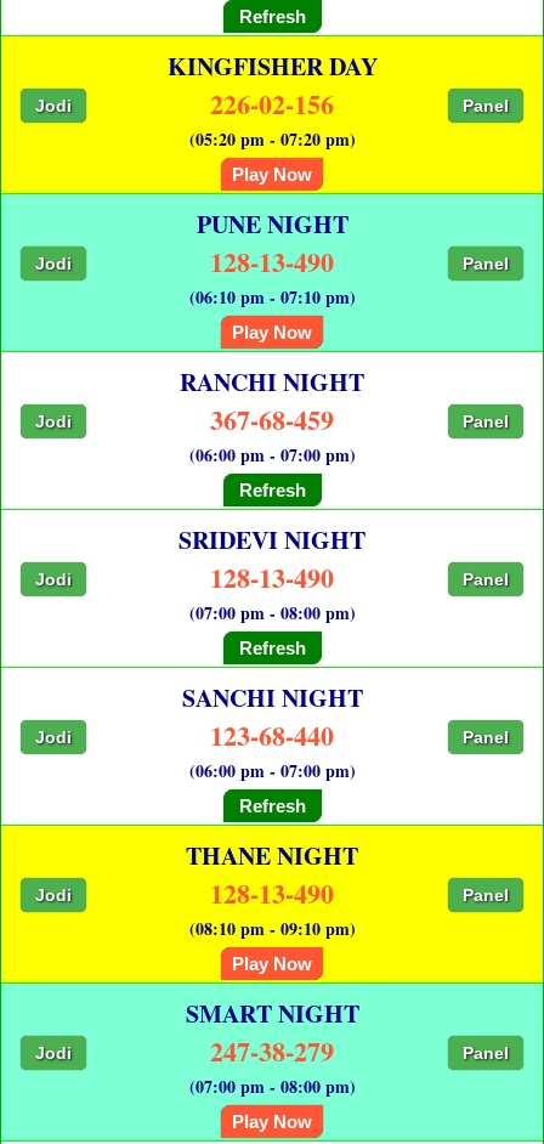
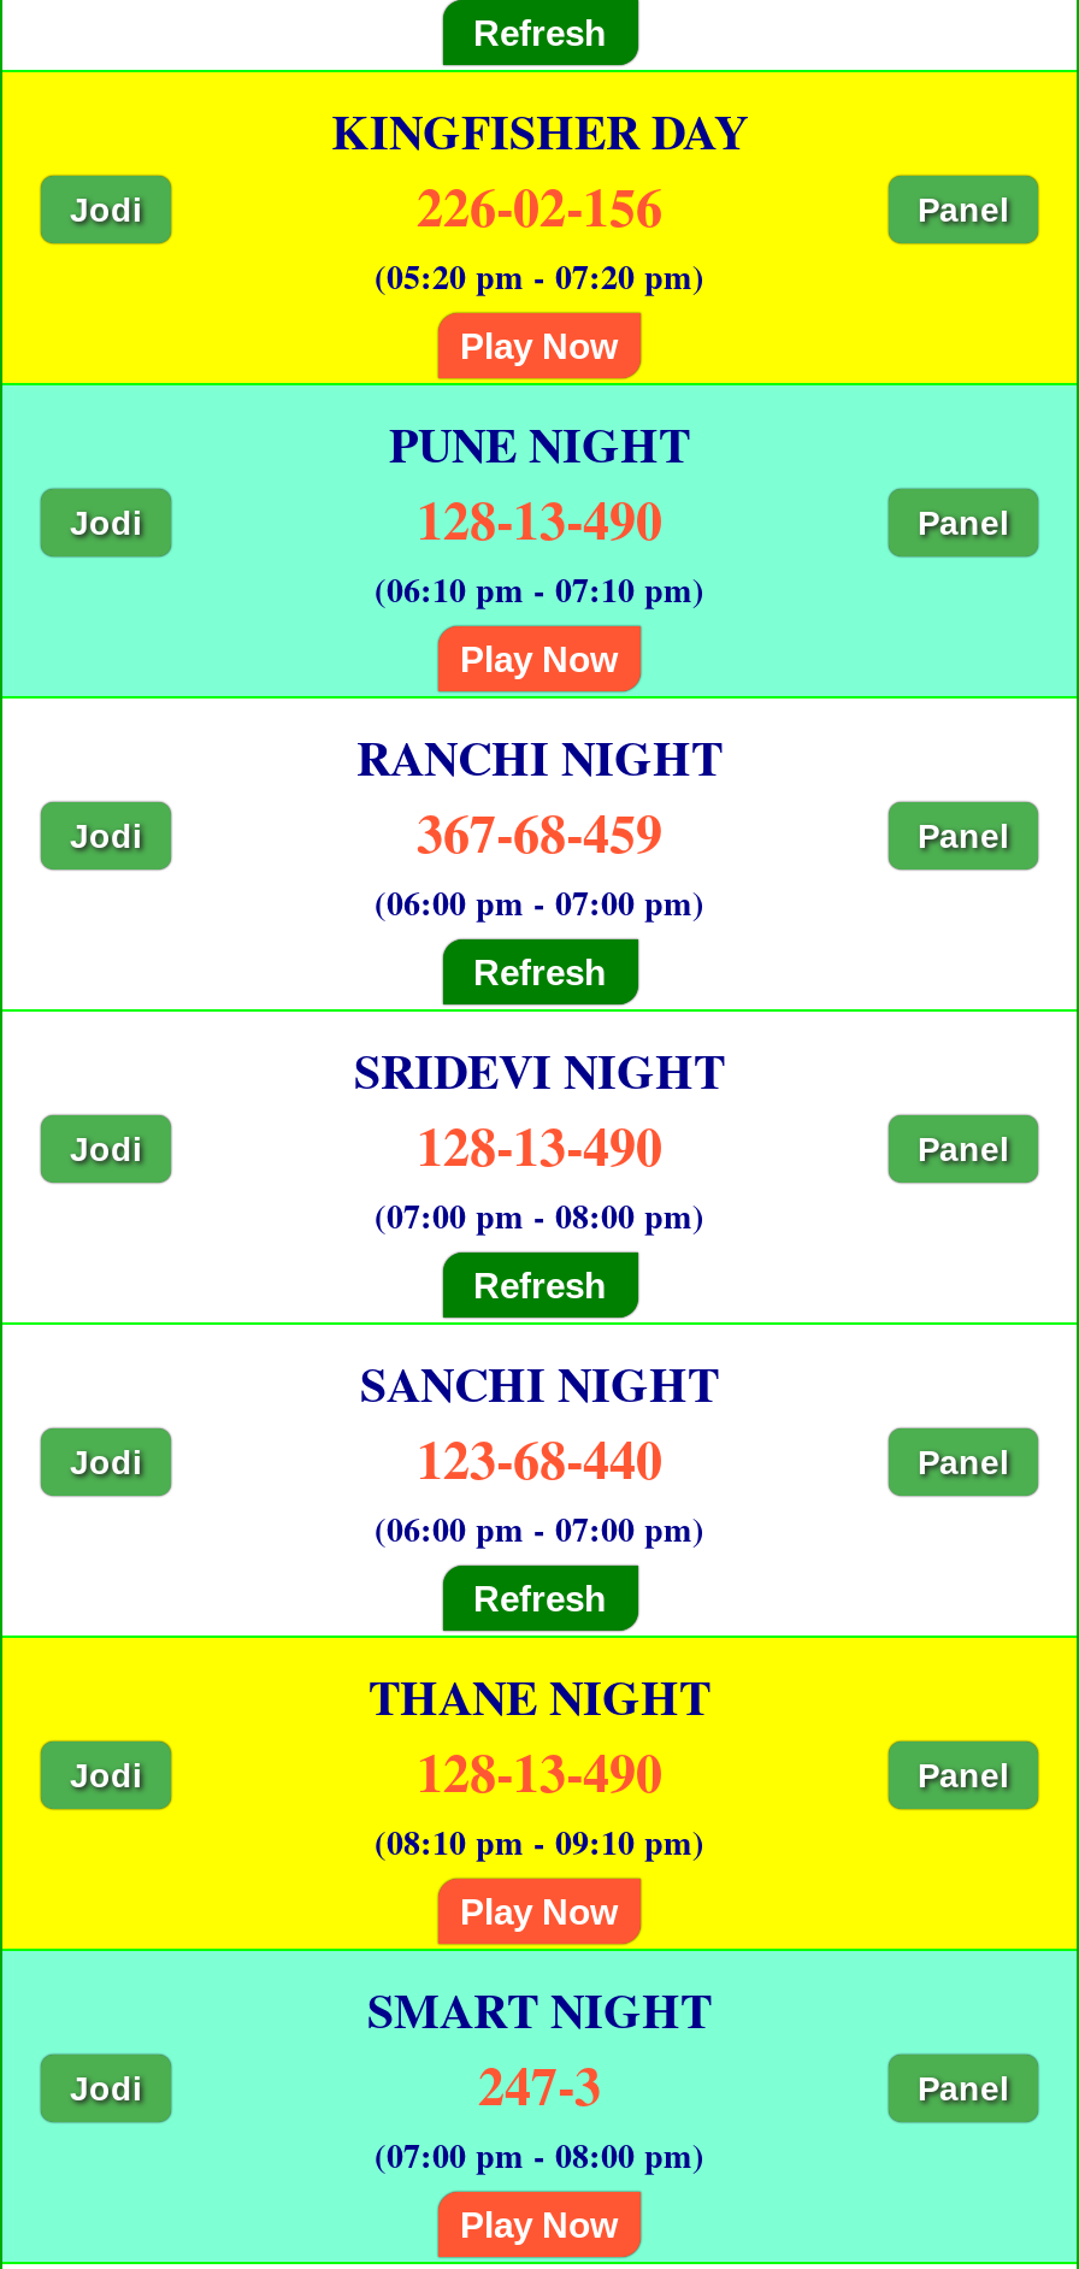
- 247-38-279
+ 247-3
